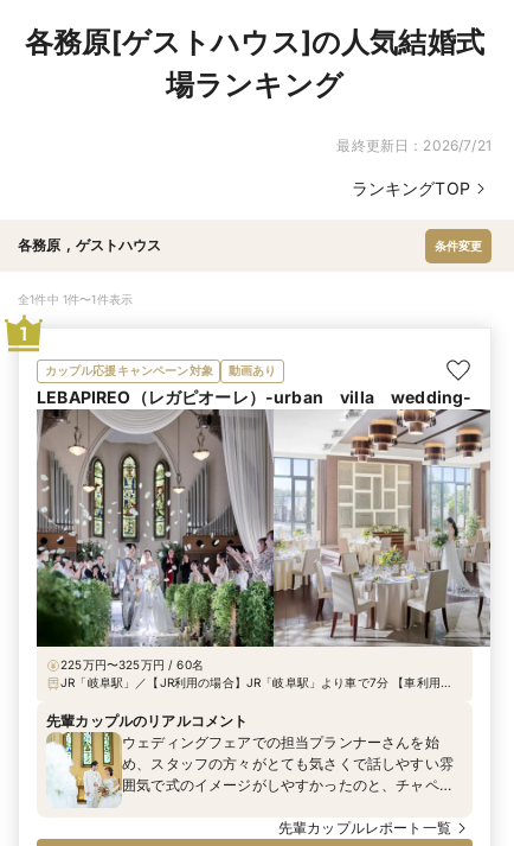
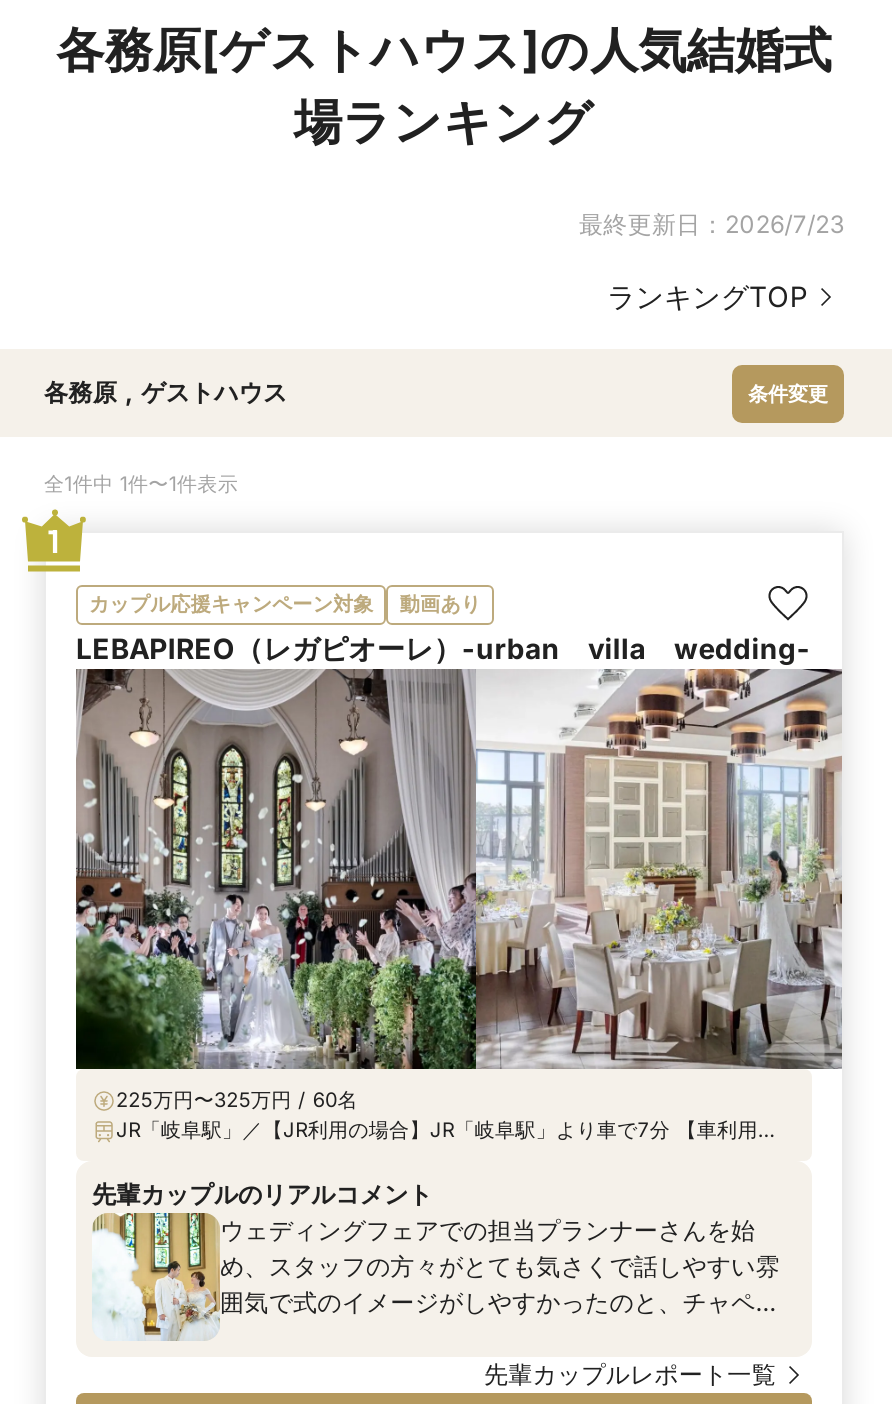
- 最終更新日：2026/7/21
+ 最終更新日：2026/7/23
